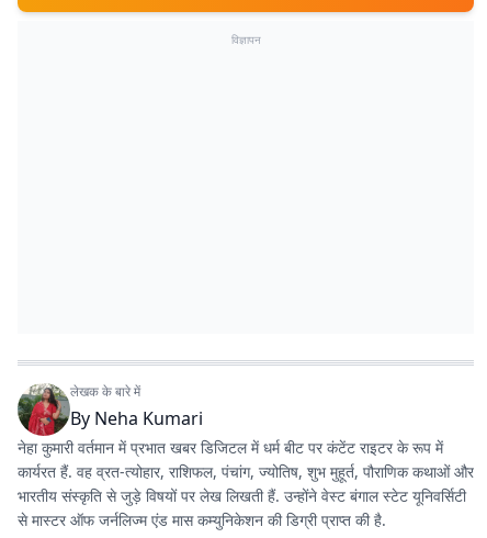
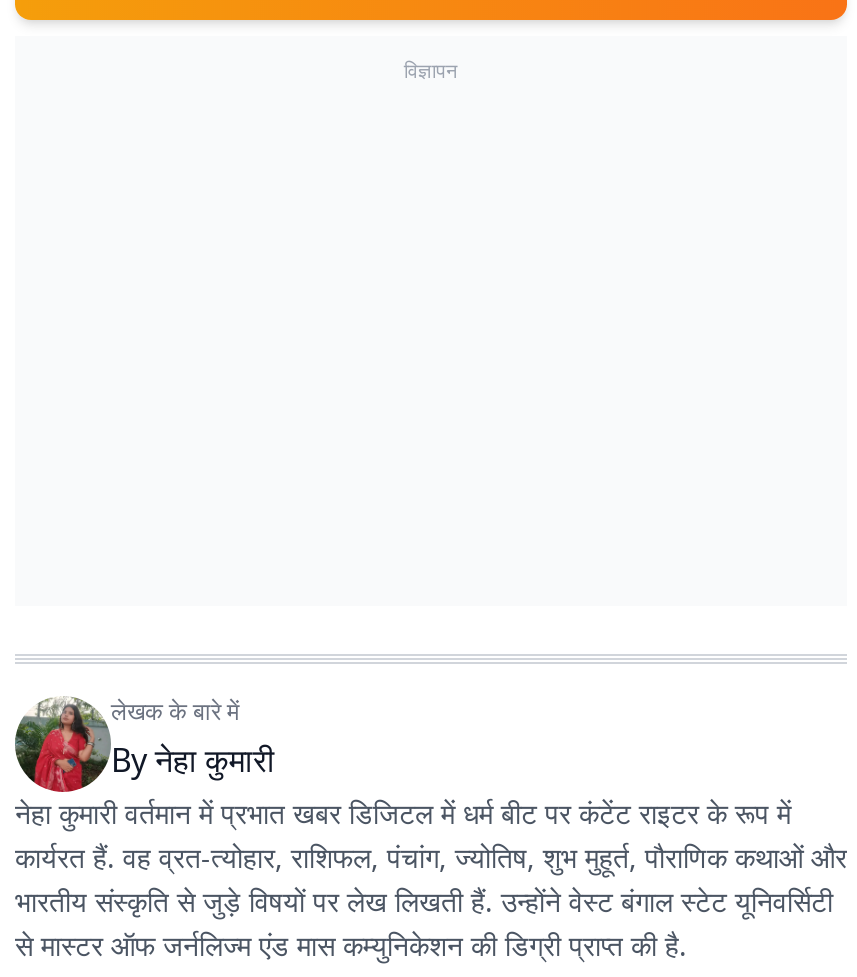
- By Neha Kumari
+ By नेहा कुमारी
